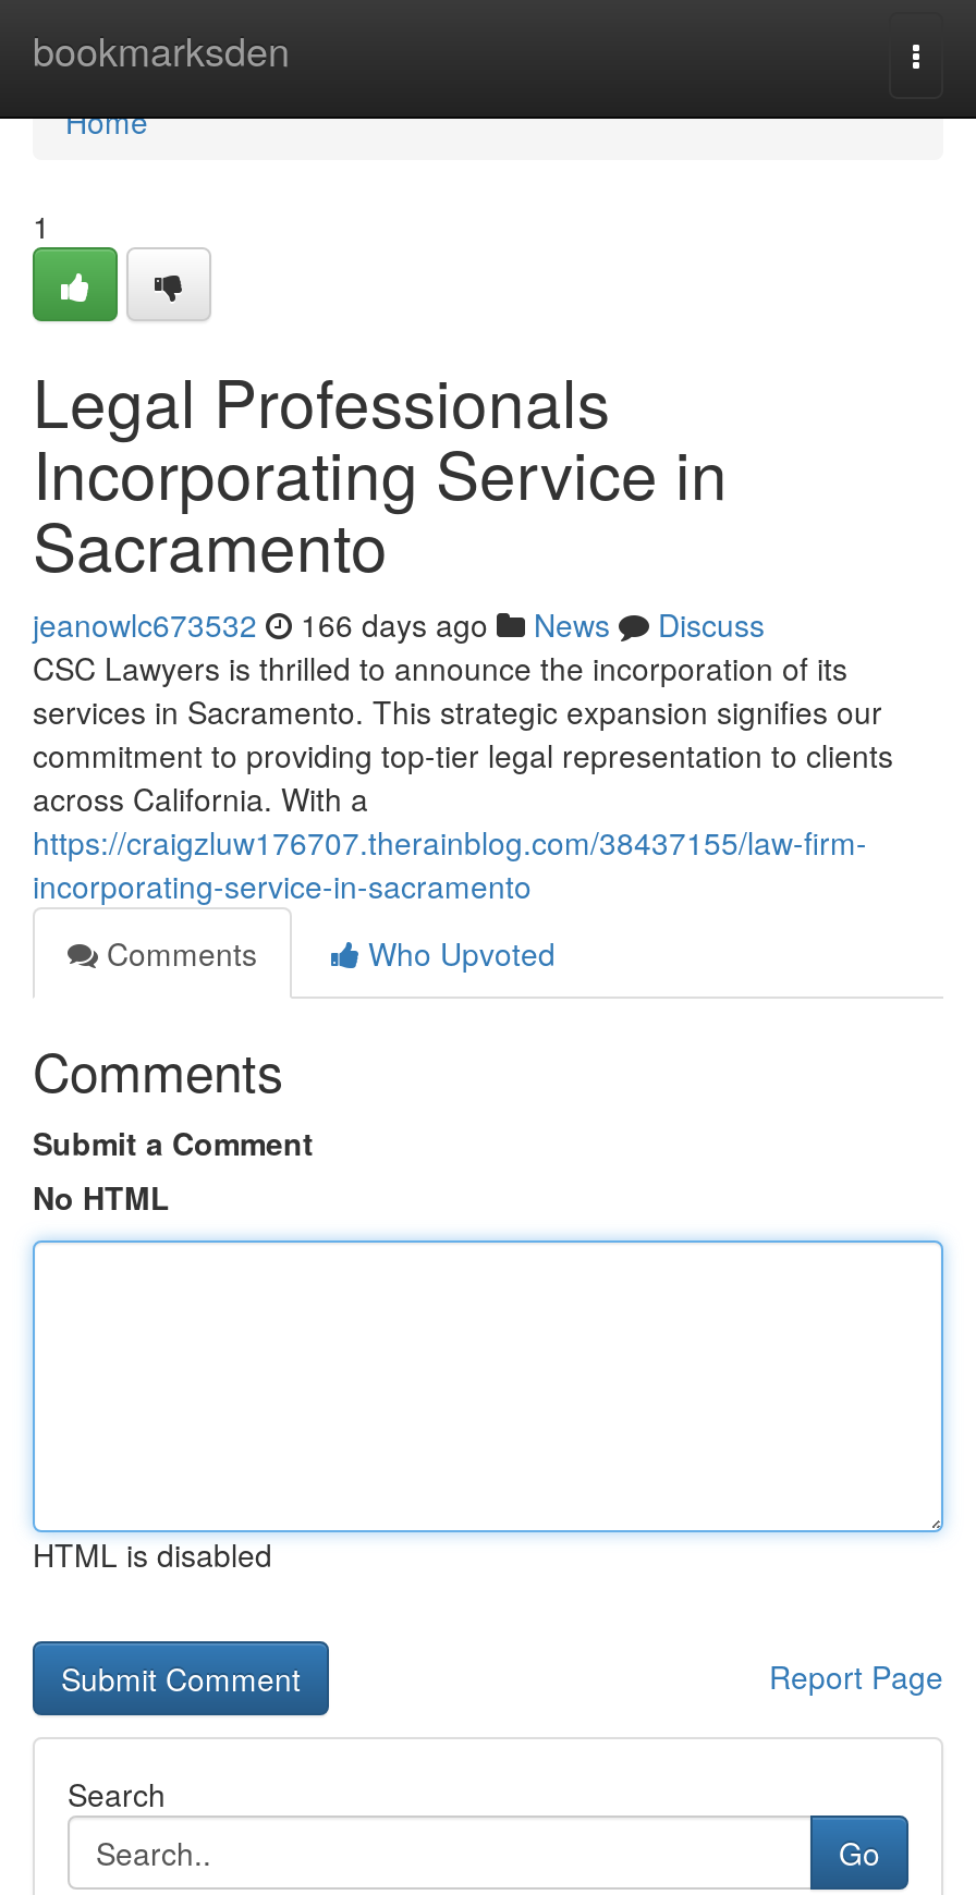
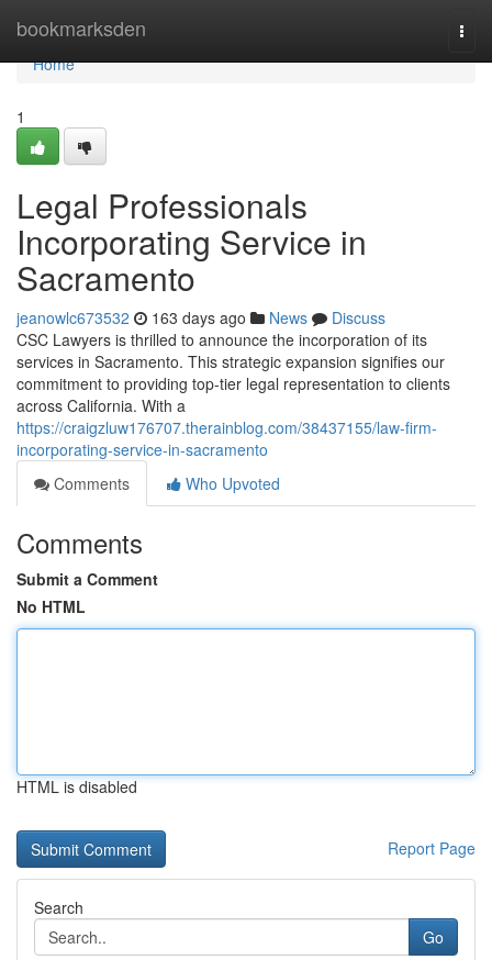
- jeanowlc673532 166 days ago News Discuss
+ jeanowlc673532 163 days ago News Discuss
